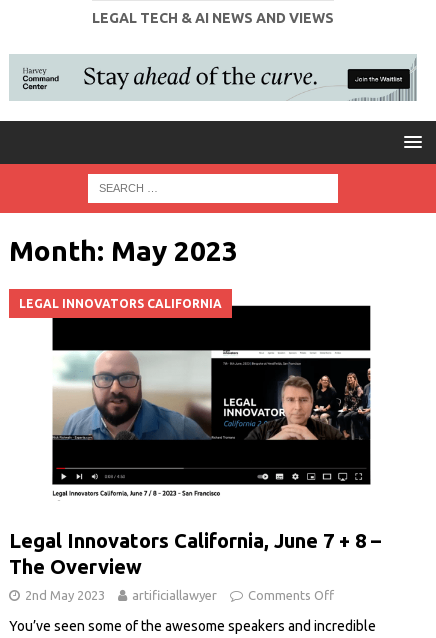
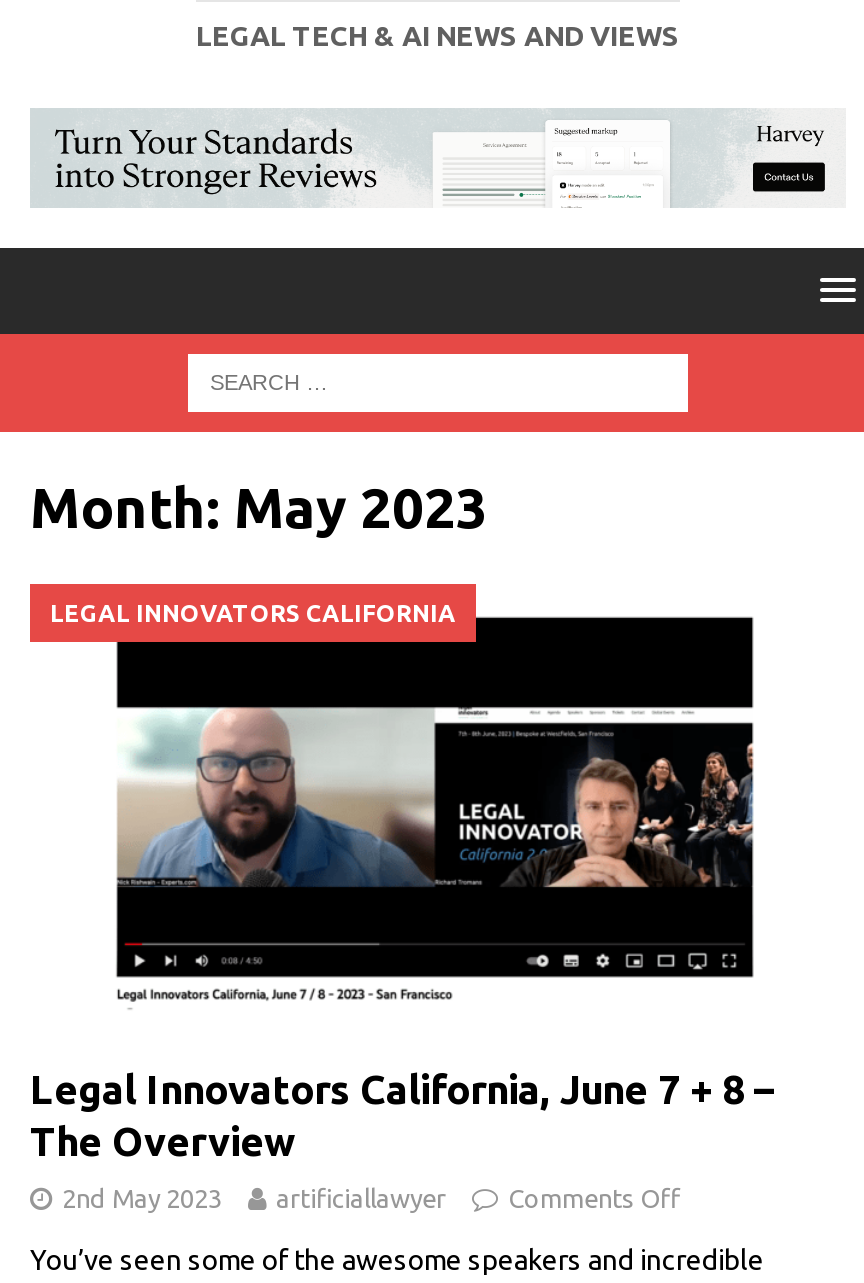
- [image]
+ [image]

- [image]
+ [image]
